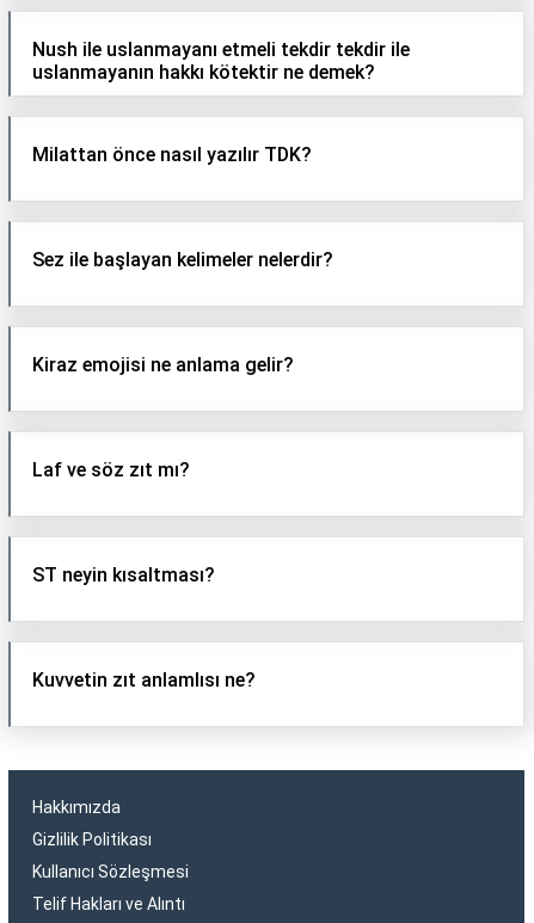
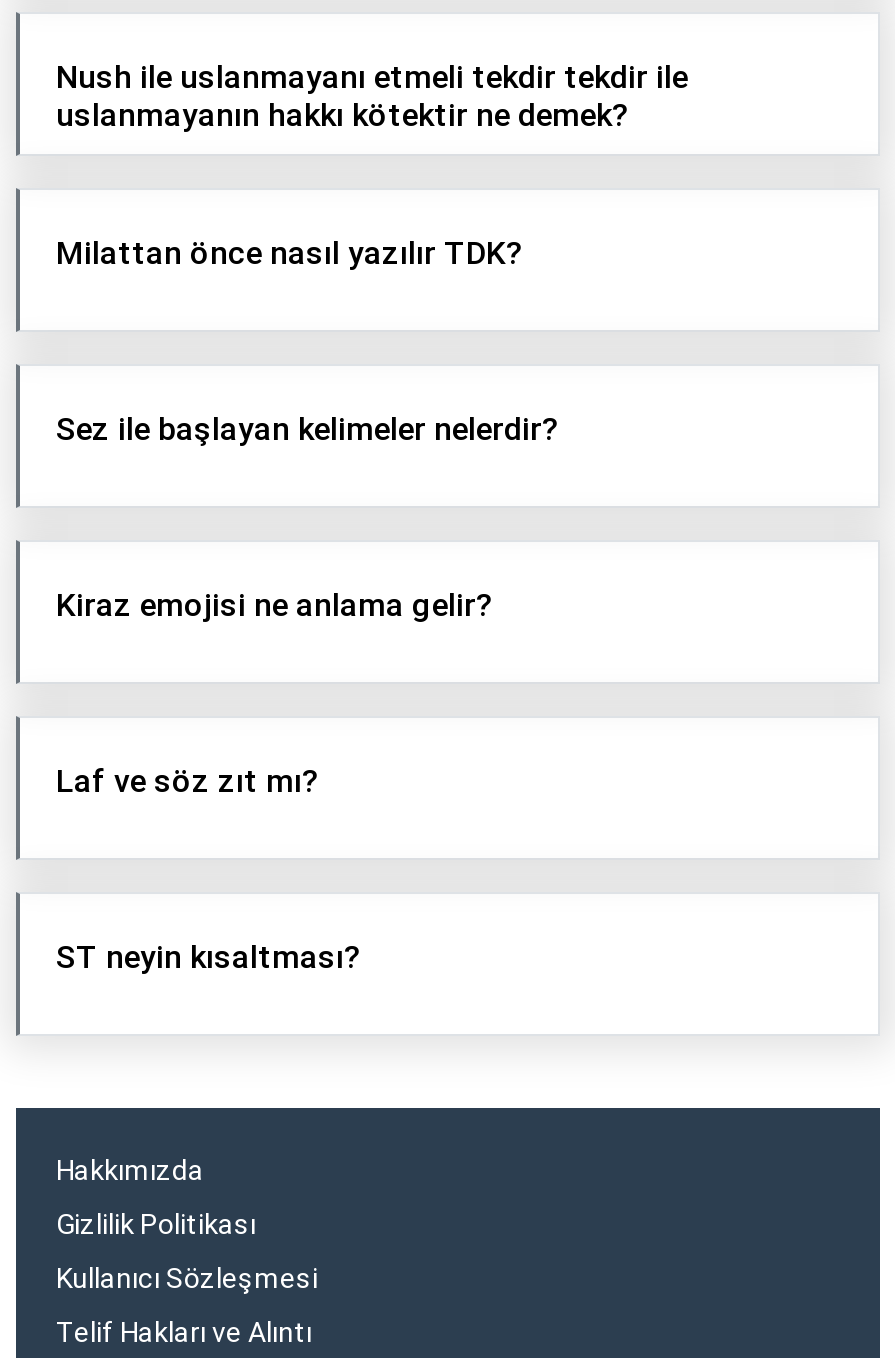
- Kuvvetin zıt anlamlısı ne?
